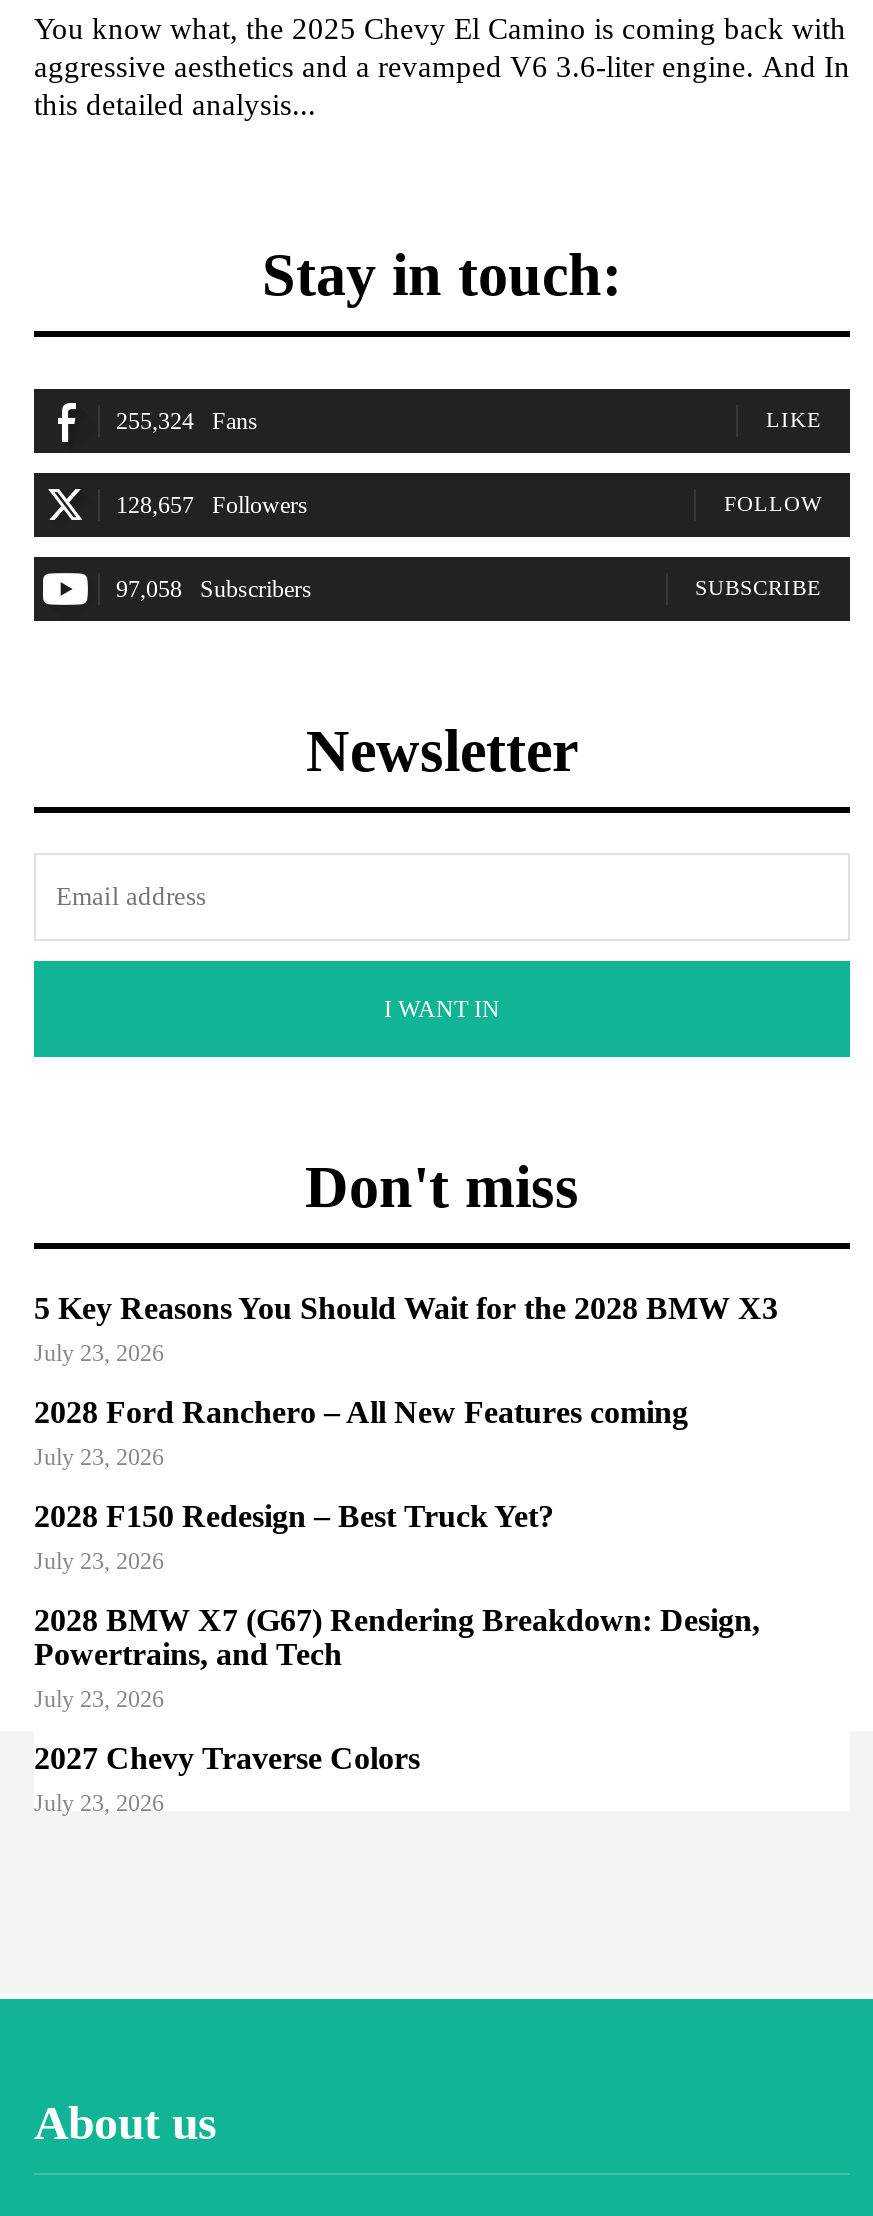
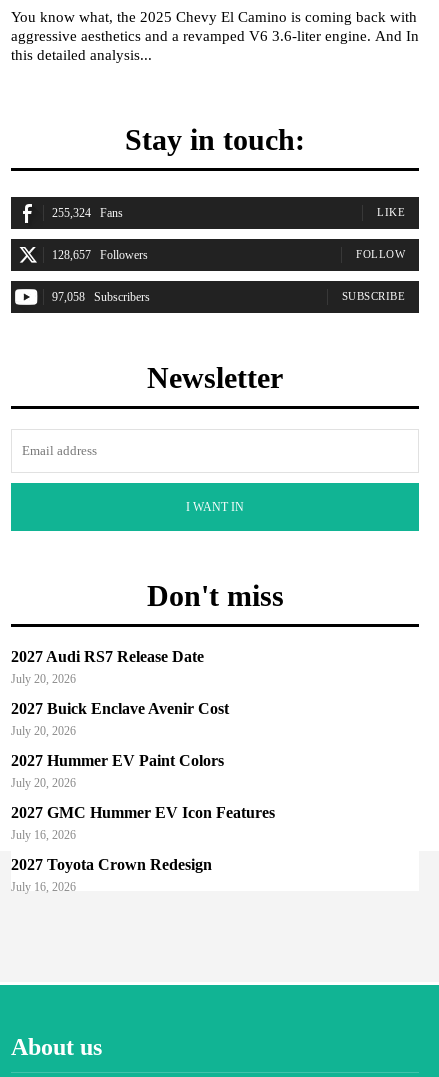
- 5 Key Reasons You Should Wait for the 2028 BMW X3
- July 23, 2026
+ 2027 Audi RS7 Release Date
+ July 20, 2026

- 2028 Ford Ranchero – All New Features coming
- July 23, 2026
+ 2027 Buick Enclave Avenir Cost
+ July 20, 2026

- 2028 F150 Redesign – Best Truck Yet?
- July 23, 2026
+ 2027 Hummer EV Paint Colors
+ July 20, 2026

- 2028 BMW X7 (G67) Rendering Breakdown: Design,
- Powertrains, and Tech
- July 23, 2026
+ 2027 GMC Hummer EV Icon Features
+ July 16, 2026

- 2027 Chevy Traverse Colors
- July 23, 2026
+ 2027 Toyota Crown Redesign
+ July 16, 2026
